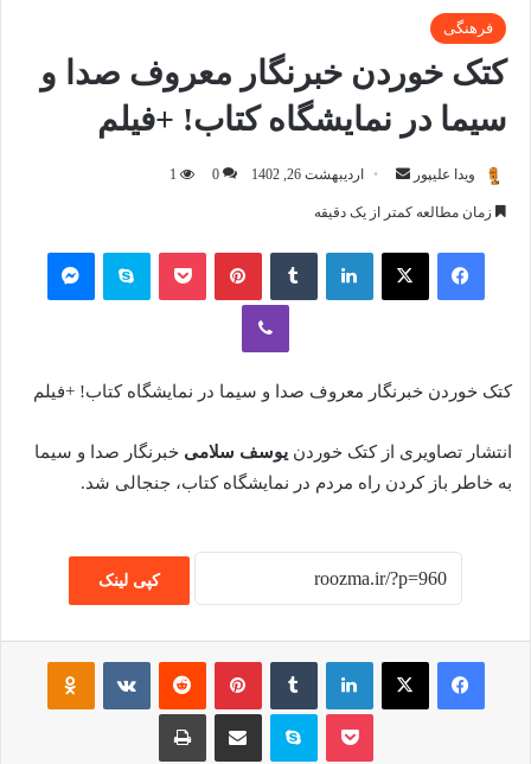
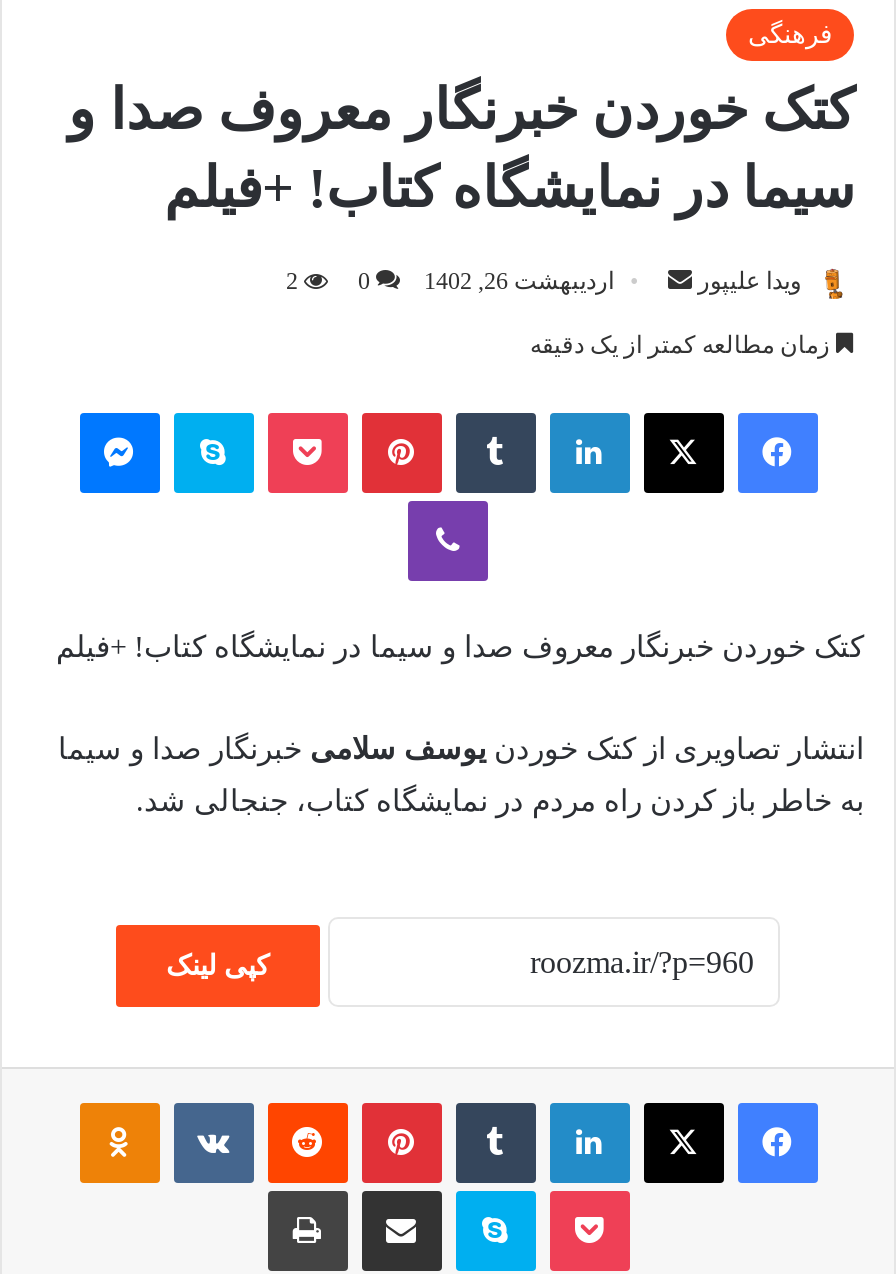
- 1
+ 2
